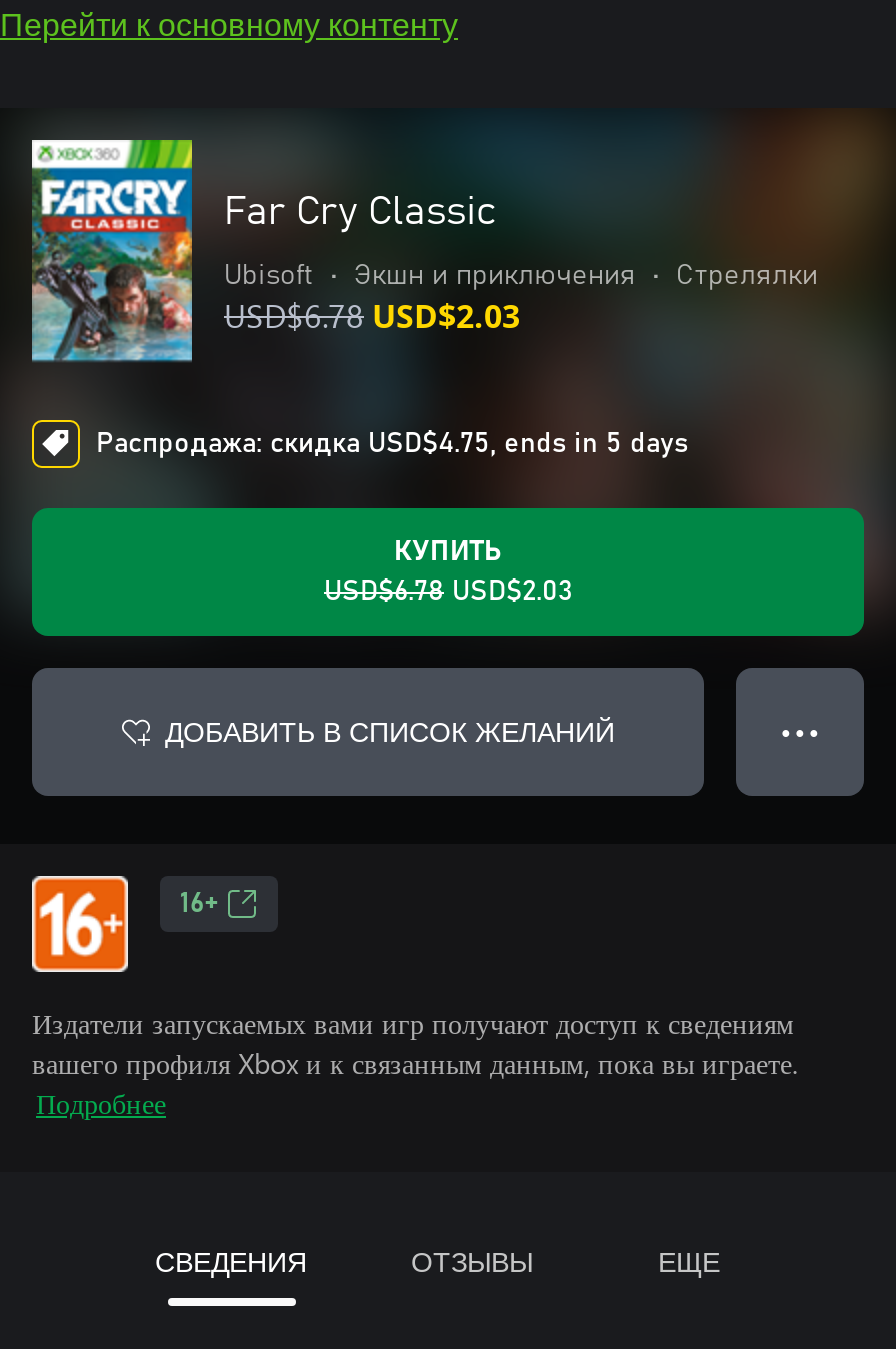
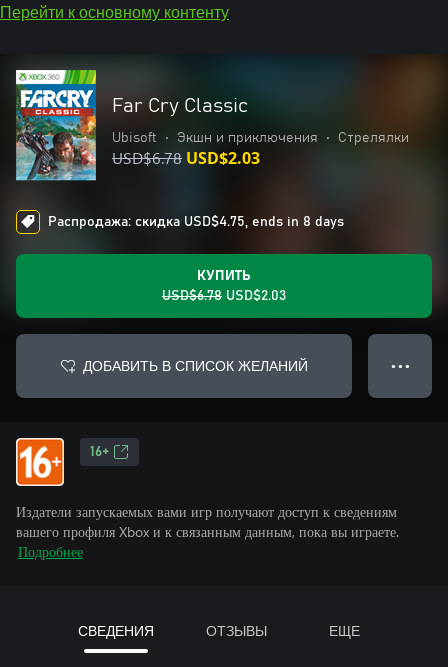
- Распродажа: скидка USD$4.75, ends in 5 days
+ Распродажа: скидка USD$4.75, ends in 8 days
